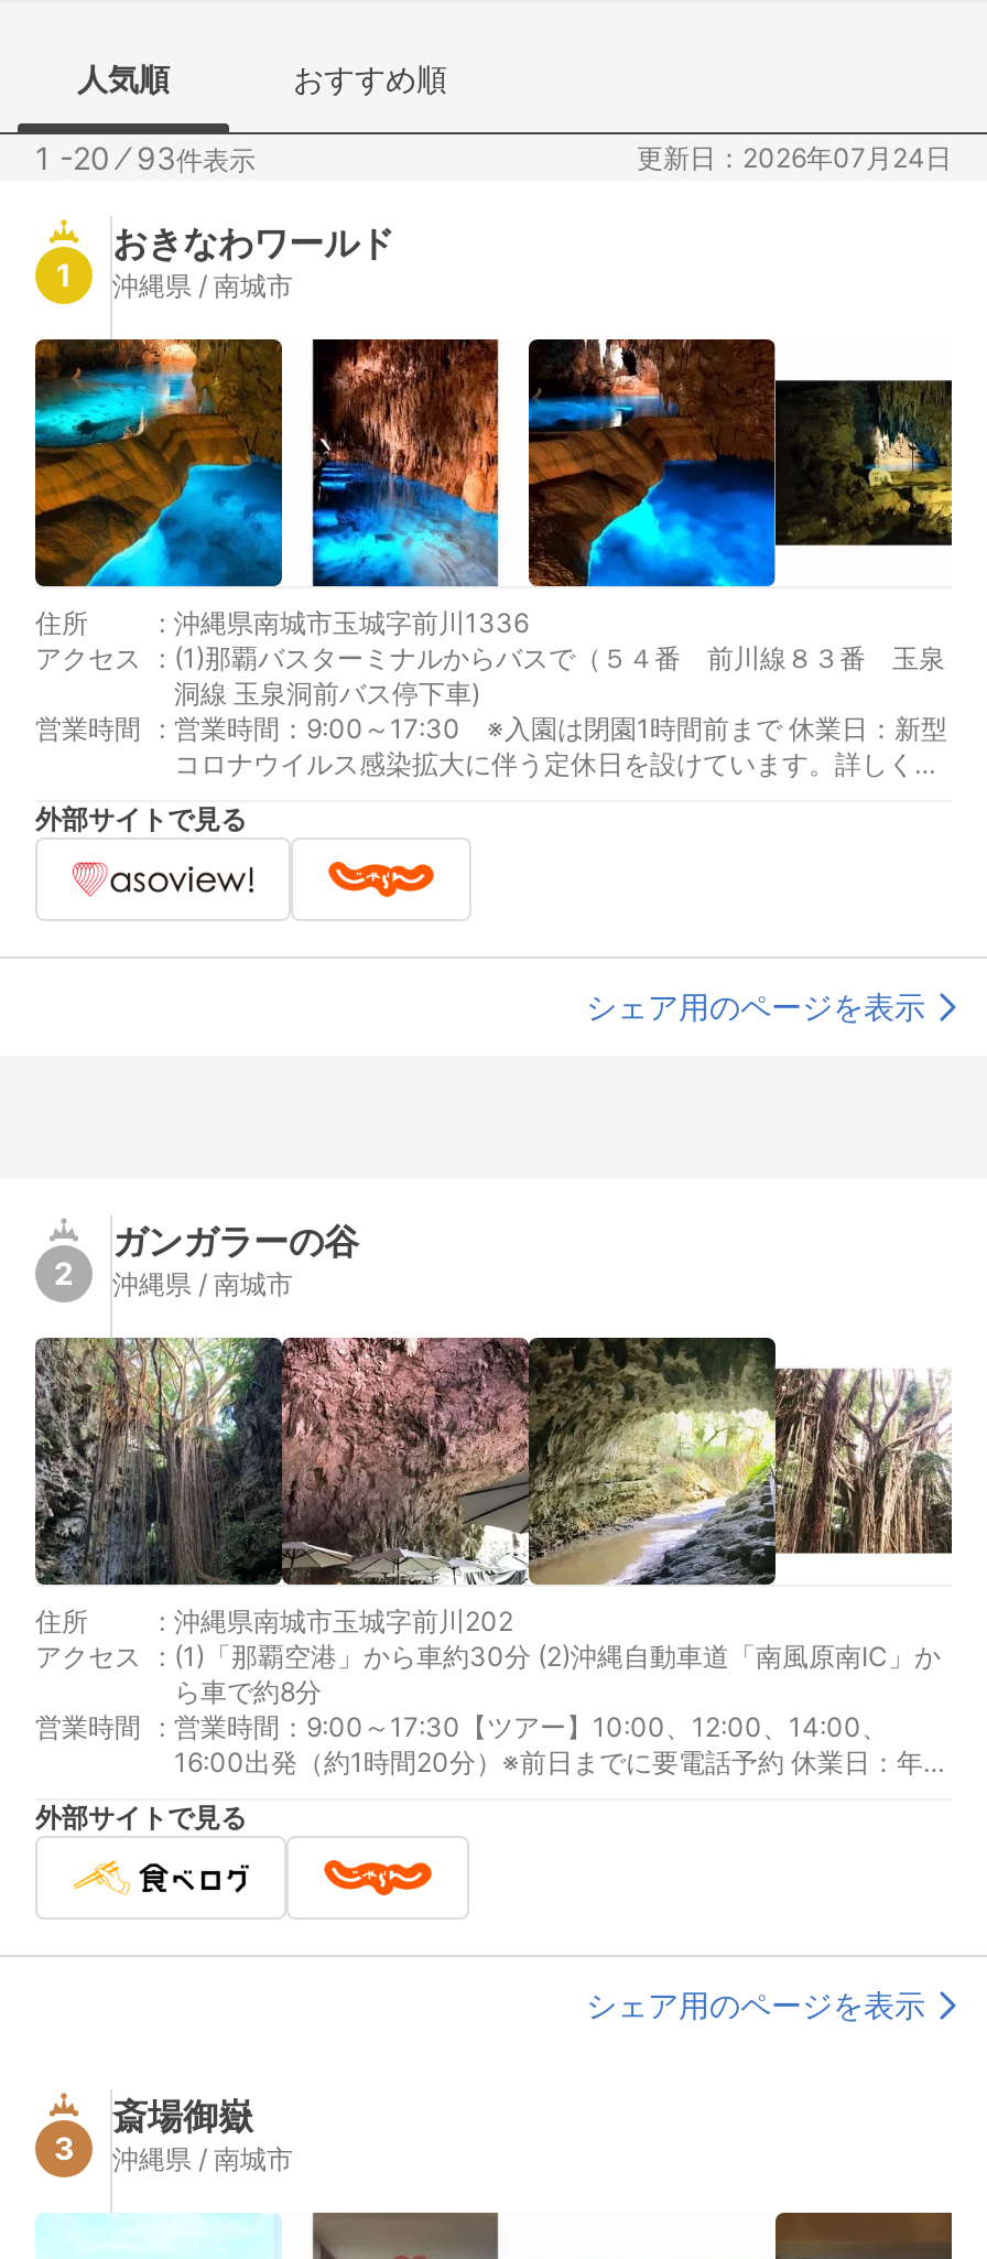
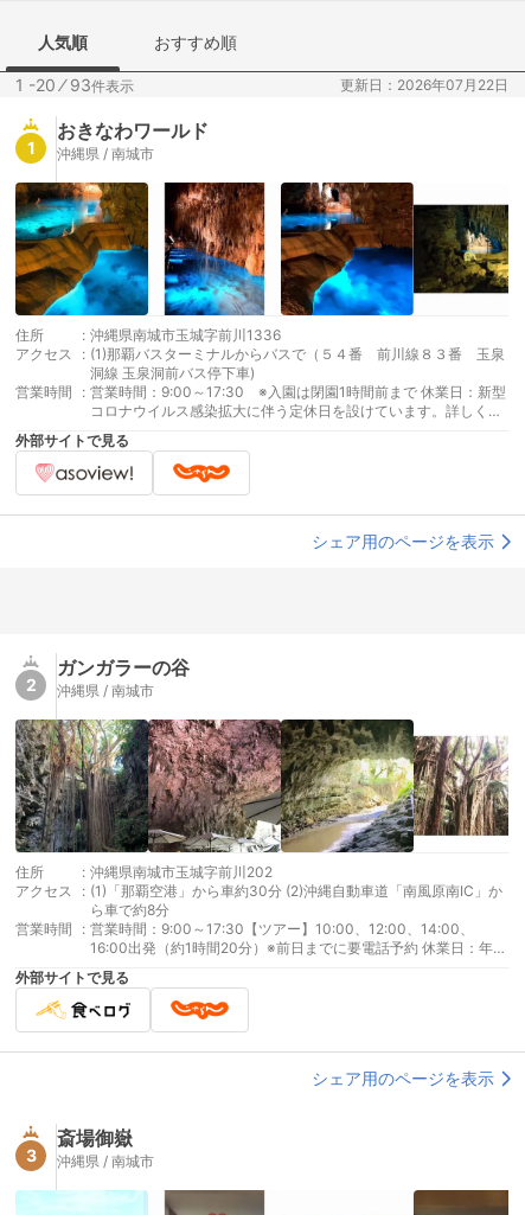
- 更新日：2026年07月24日
+ 更新日：2026年07月22日
